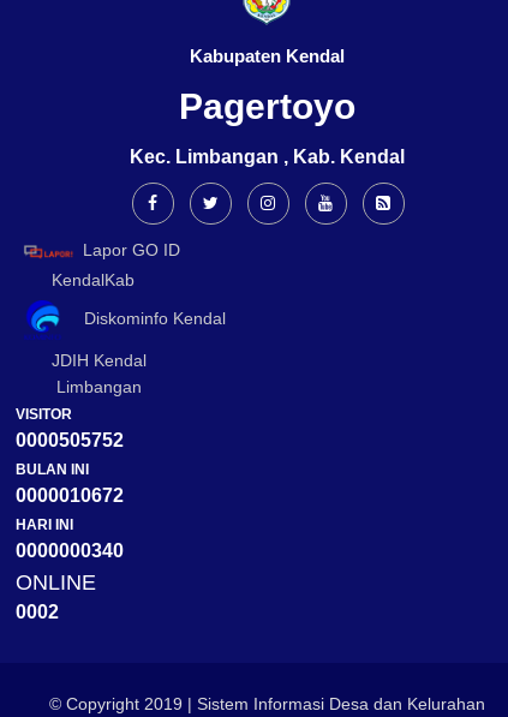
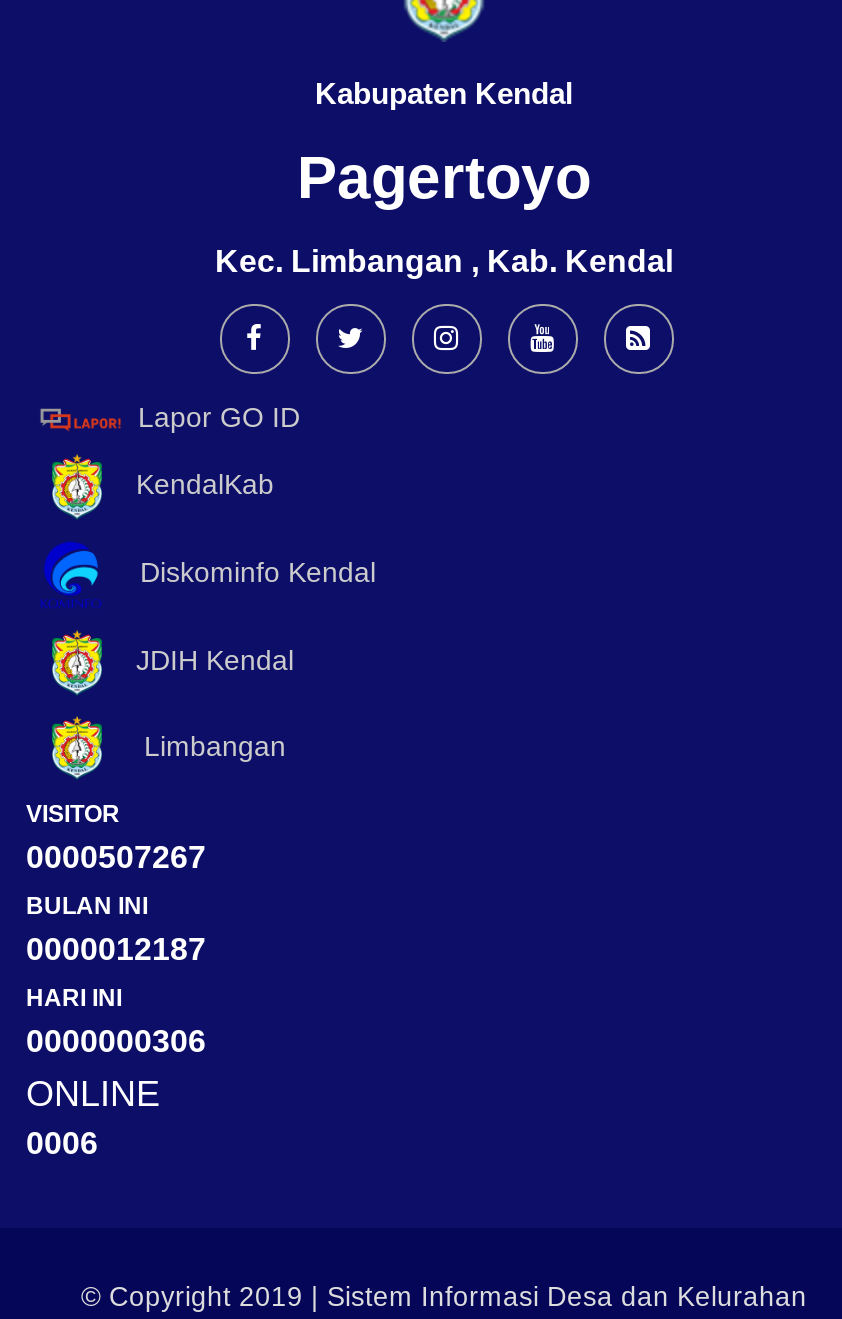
- 0000505752
+ 0000507267

- 0000010672
+ 0000012187

- 0000000340
+ 0000000306

- 0002
+ 0006
